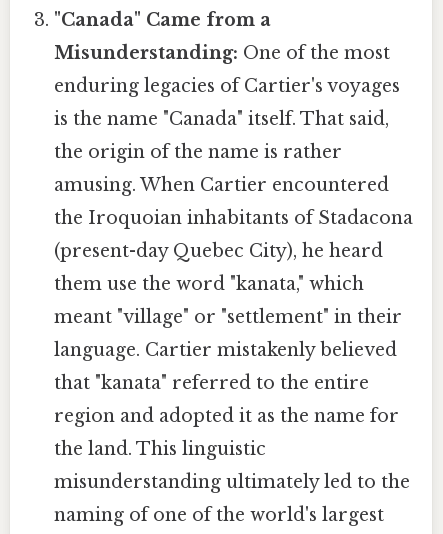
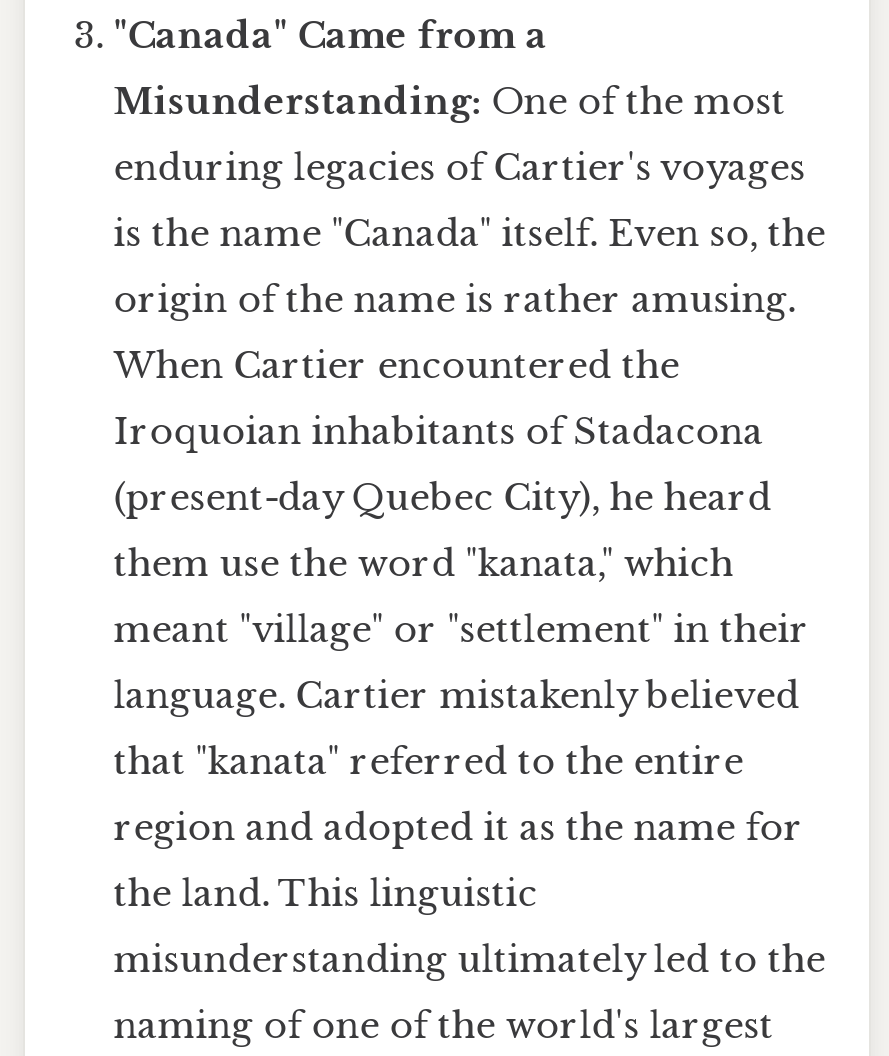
- is the name "Canada" itself. That said,
+ is the name "Canada" itself. Even so, the

- the origin of the name is rather
+ origin of the name is rather amusing.

- amusing. When Cartier encountered
+ When Cartier encountered the

- the Iroquoian inhabitants of Stadacona
+ Iroquoian inhabitants of Stadacona
